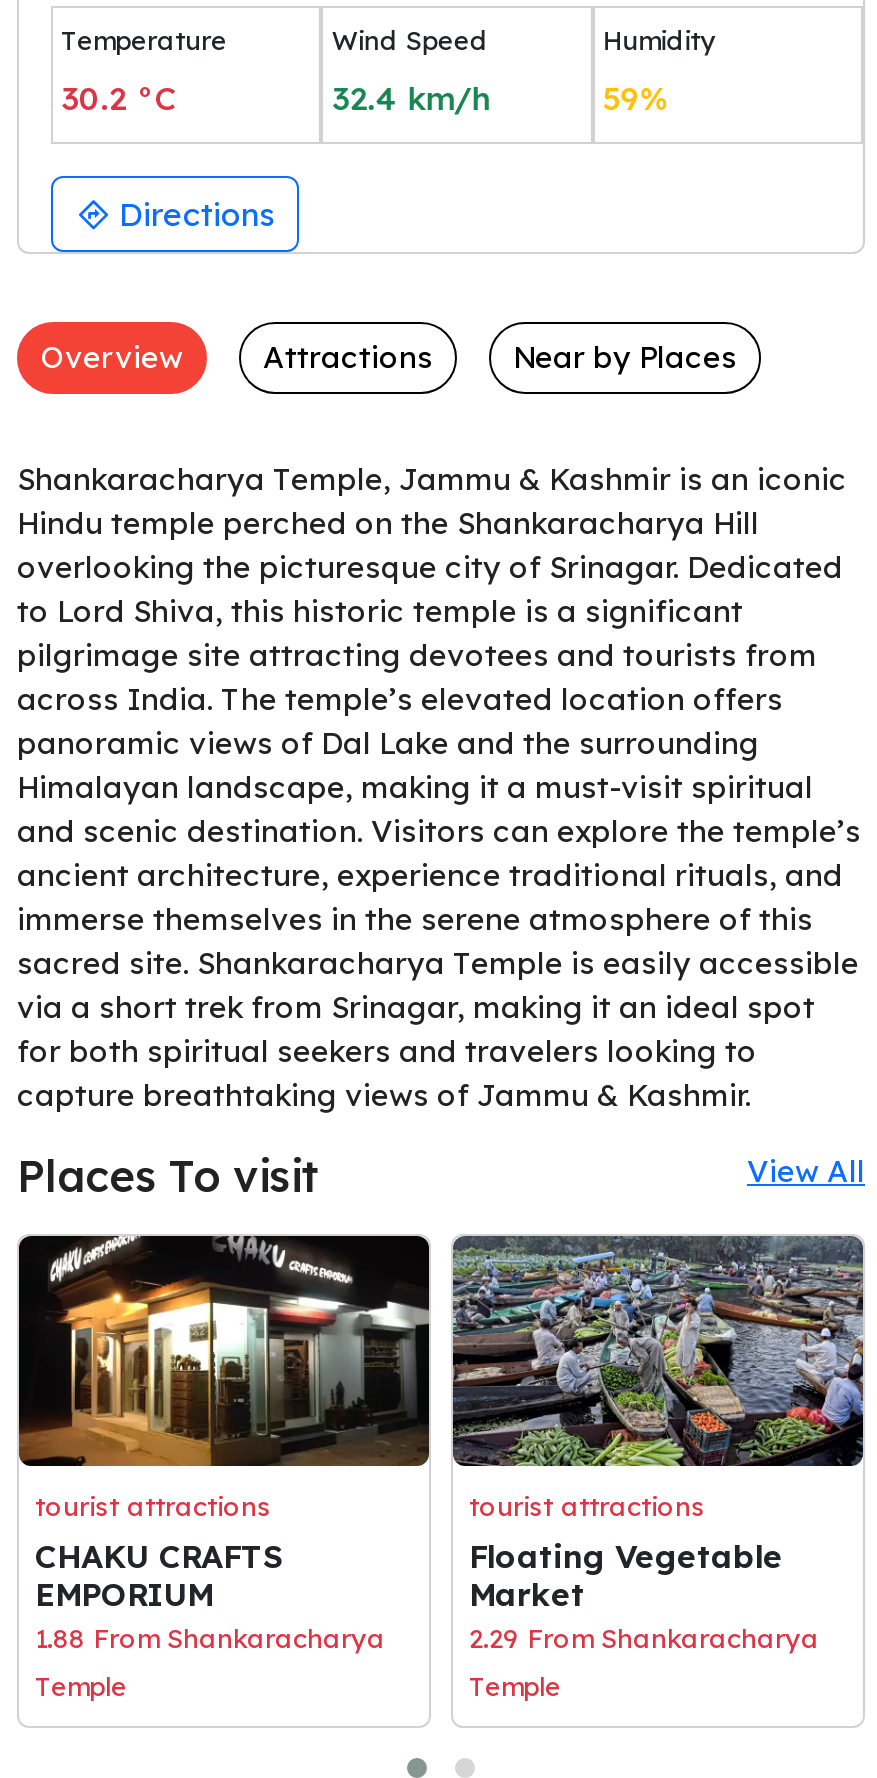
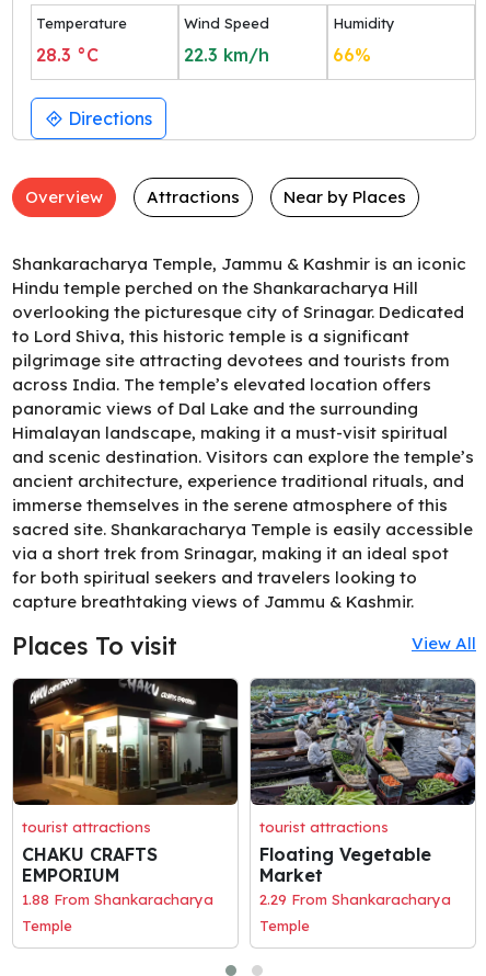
- 30.2 °C
+ 28.3 °C

- 32.4 km/h
+ 22.3 km/h

- 59%
+ 66%
